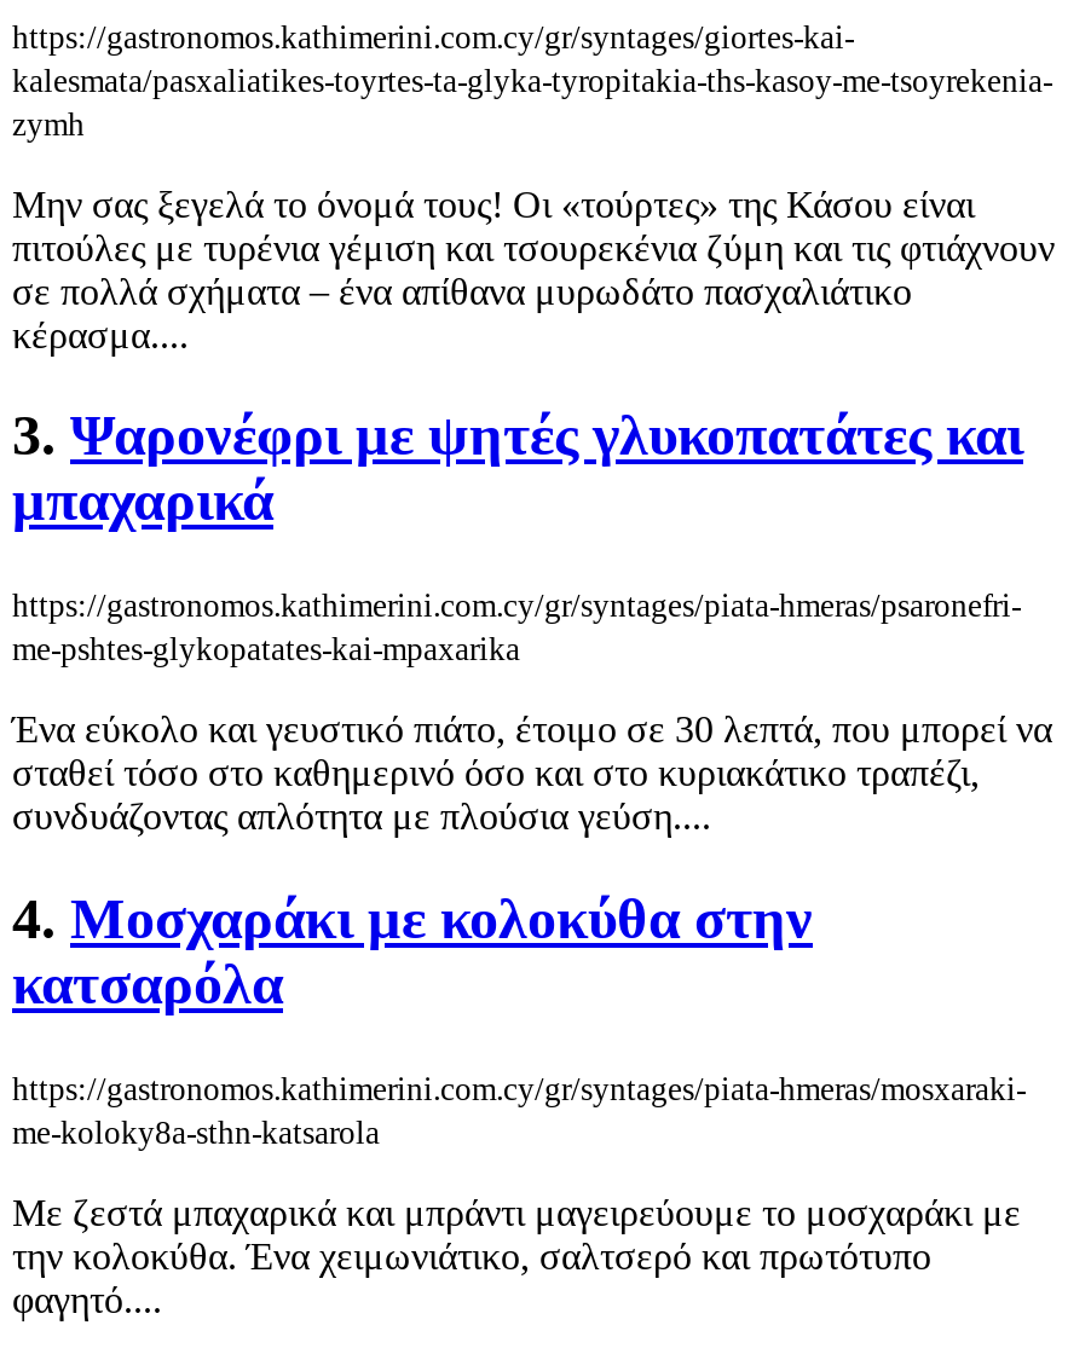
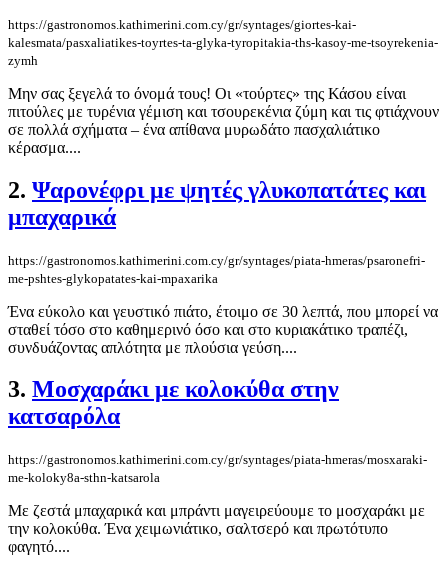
- 3. Ψαρονέφρι με ψητές γλυκοπατάτες και
+ 2. Ψαρονέφρι με ψητές γλυκοπατάτες και

- 4. Μοσχαράκι με κολοκύθα στην
+ 3. Μοσχαράκι με κολοκύθα στην
